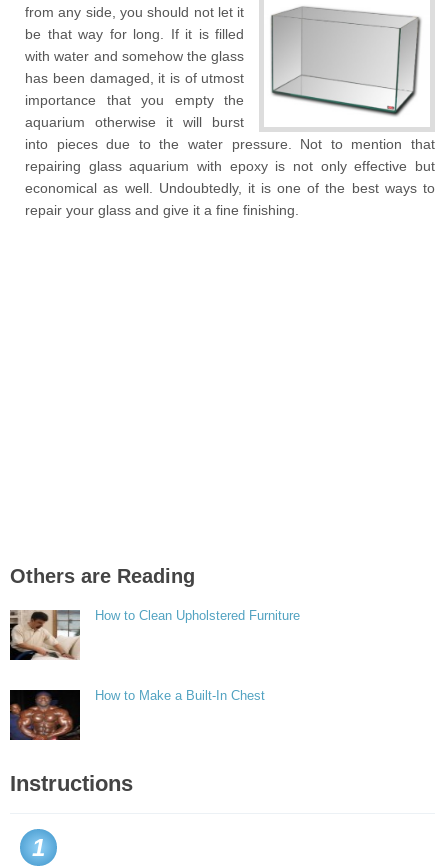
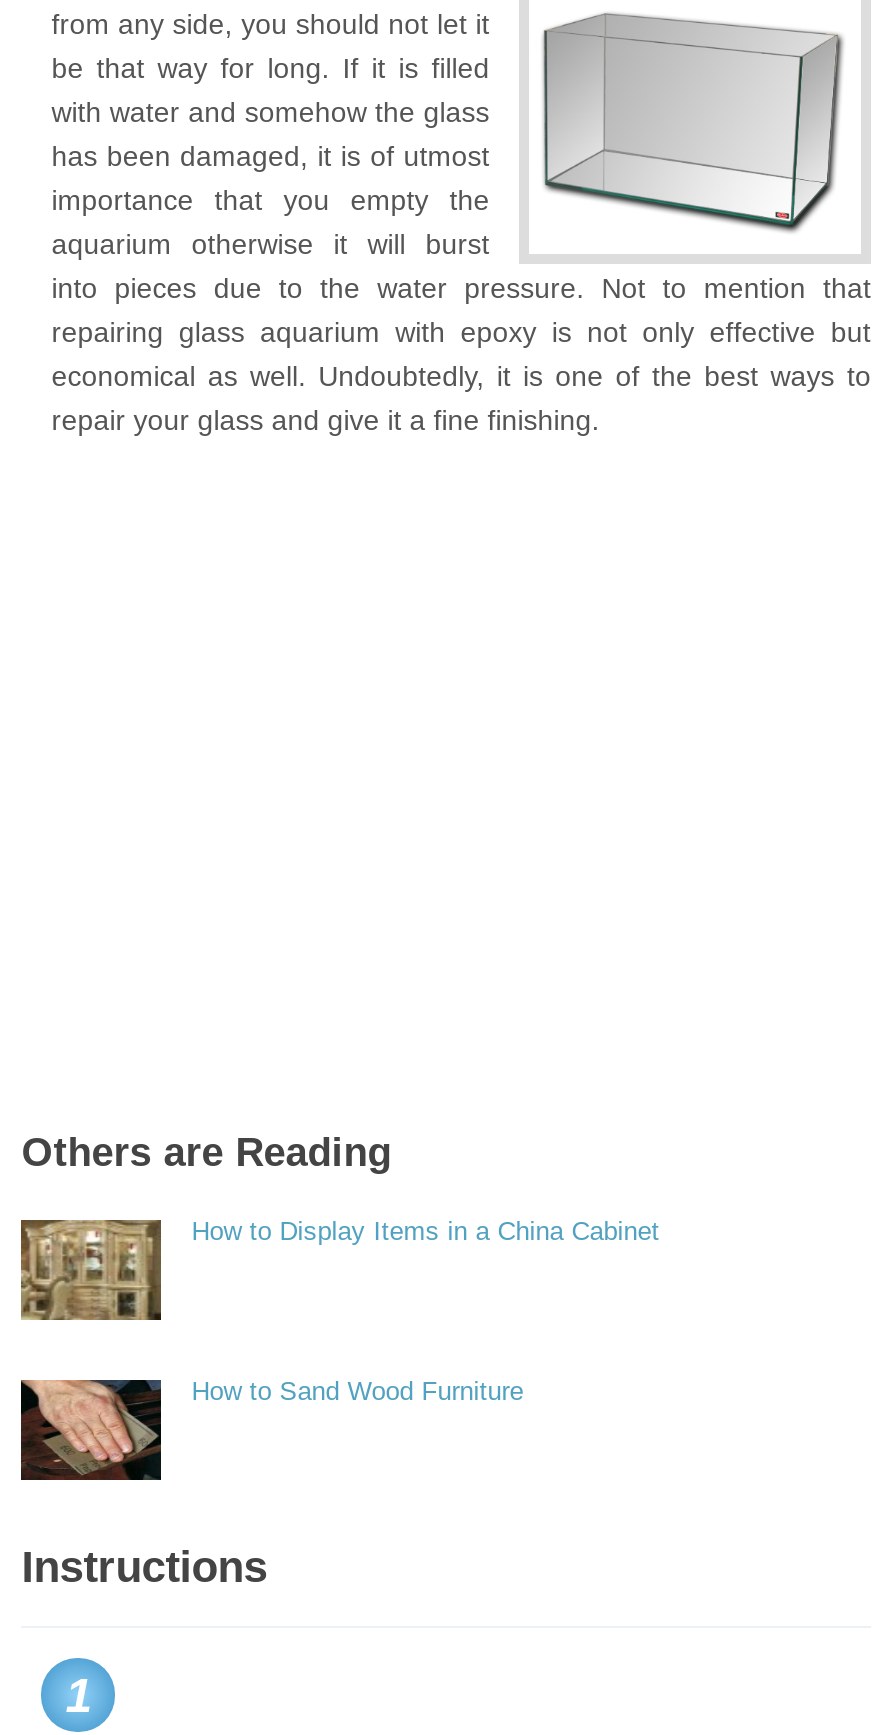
- [image]
- How to Clean Upholstered Furniture
+ [image]
+ How to Display Items in a China Cabinet

- [image]
- How to Make a Built-In Chest
+ [image]
+ How to Sand Wood Furniture
